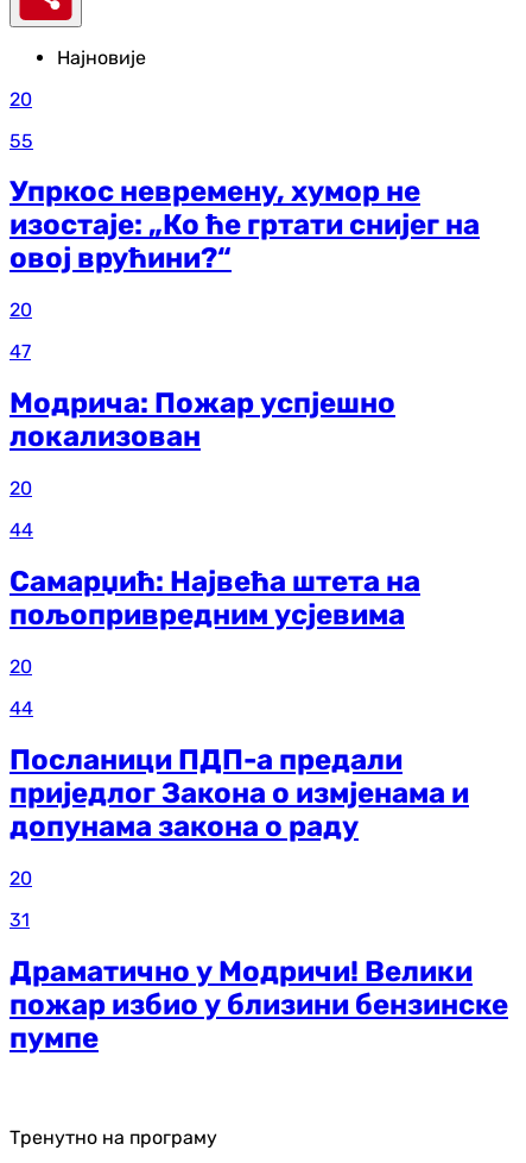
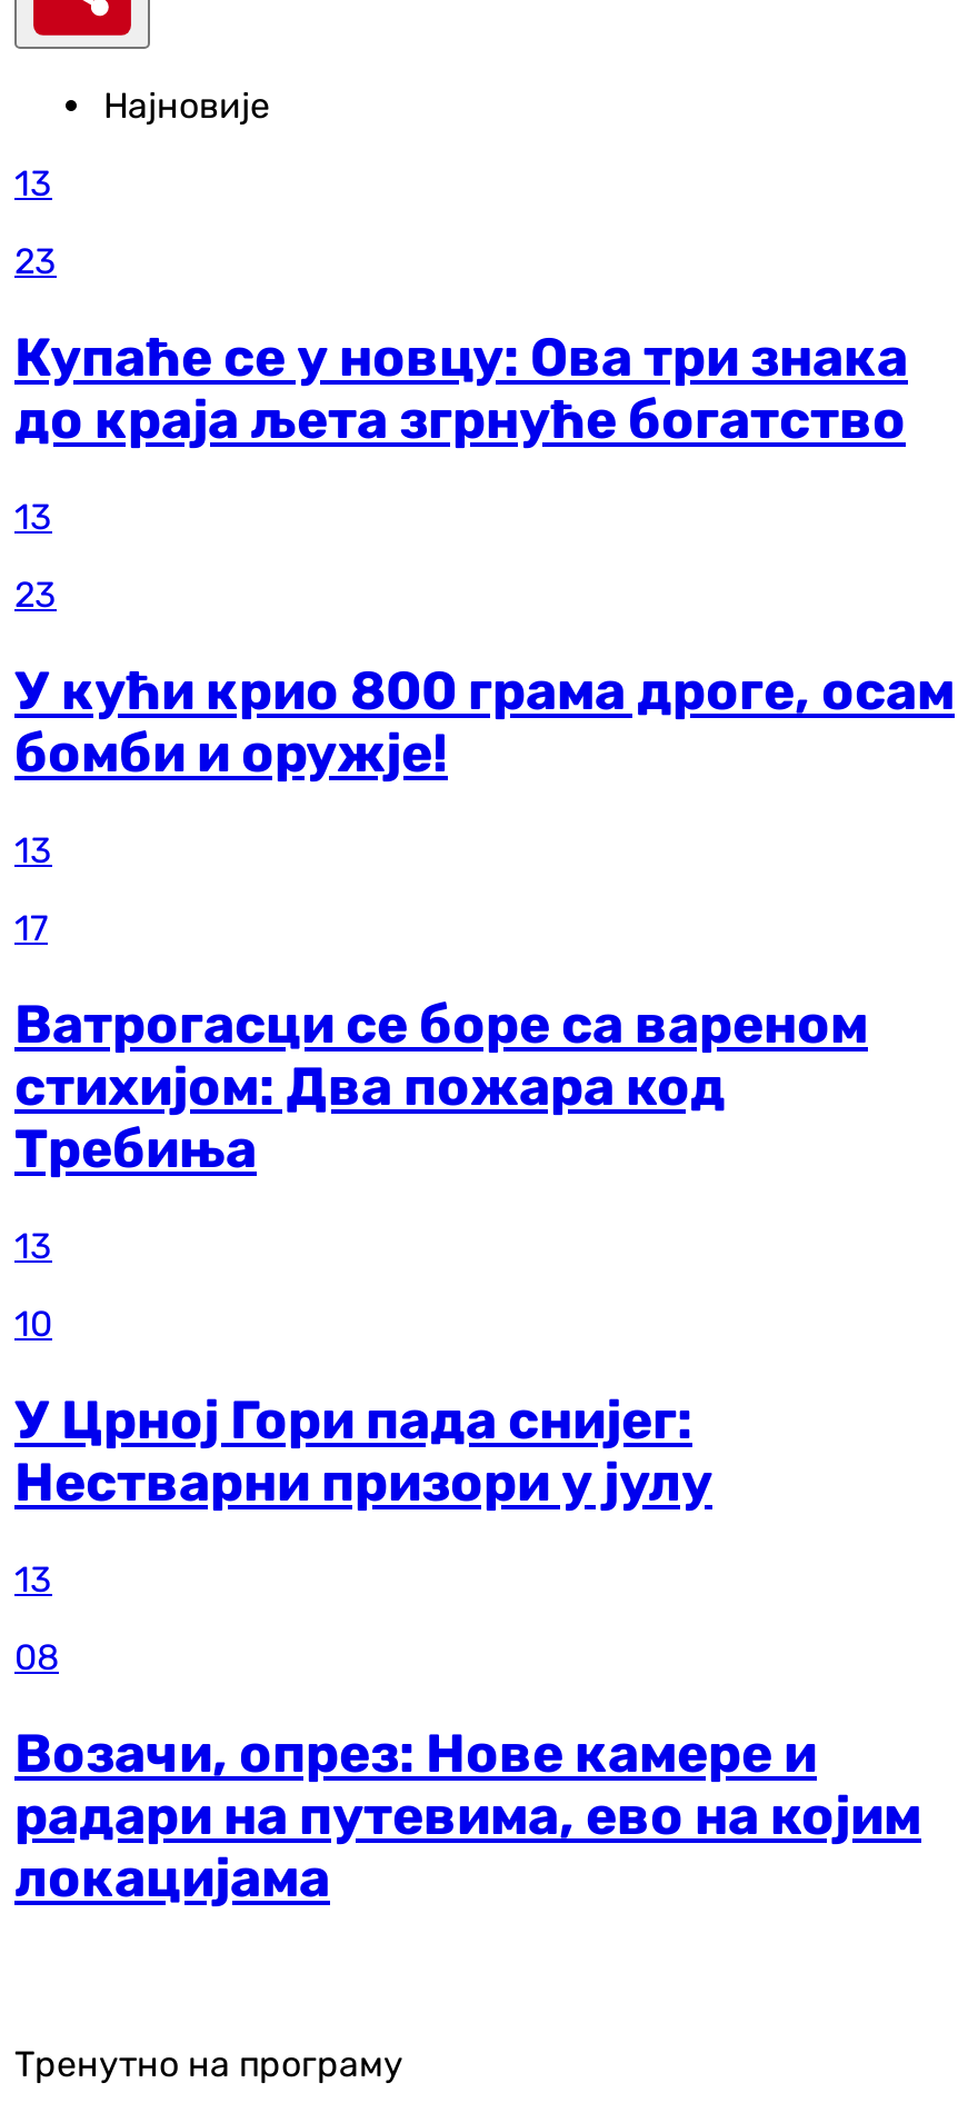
- 20
+ 13

- 55
+ 23

- Упркос невремену, хумор не
- изостаје: „Ко ће гртати снијег на
- овој врућини?“
+ Купаће се у новцу: Ова три знака
+ до краја љета згрнуће богатство

- 20
+ 13

- 47
+ 23

- Модрича: Пожар успјешно
- локализован
+ У кући крио 800 грама дроге, осам
+ бомби и оружје!

- 20
+ 13

- 44
+ 17

- Самарџић: Највећа штета на
- пољопривредним усјевима
+ Ватрогасци се боре са вареном
+ стихијом: Два пожара код
+ Требиња

- 20
+ 13

- 44
+ 10

- Посланици ПДП-а предали
- приједлог Закона о измјенама и
- допунама закона о раду
+ У Црној Гори пада снијег:
+ Нестварни призори у јулу

- 20
+ 13

- 31
+ 08

- Драматично у Модричи! Велики
- пожар избио у близини бензинске
- пумпе
+ Возачи, опрез: Нове камере и
+ радари на путевима, ево на којим
+ локацијама
